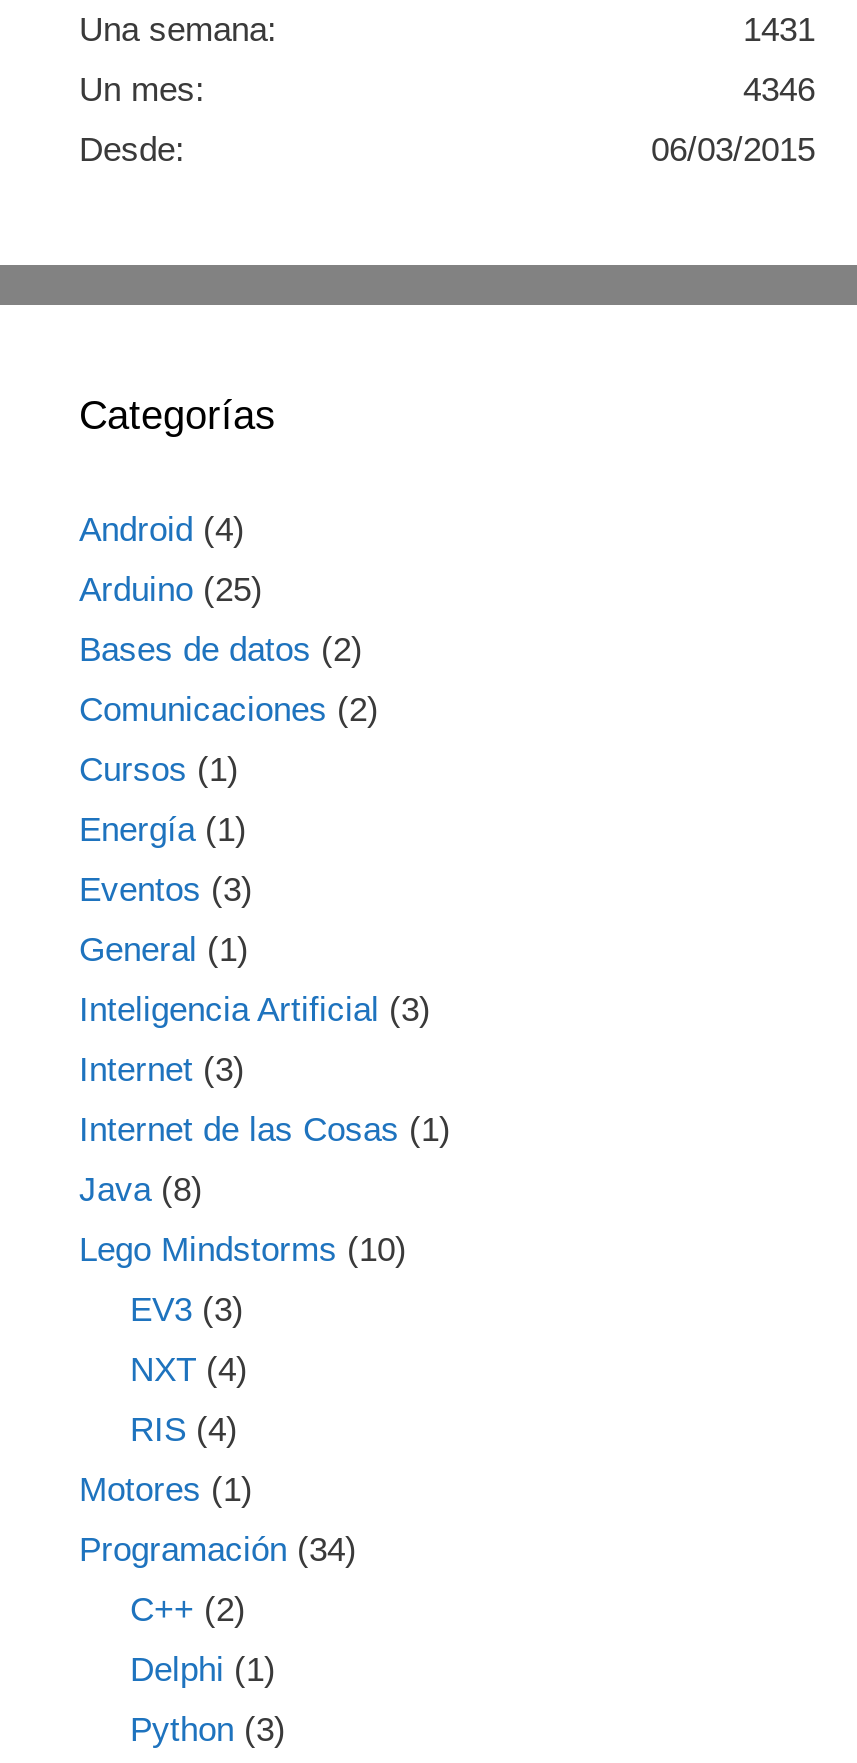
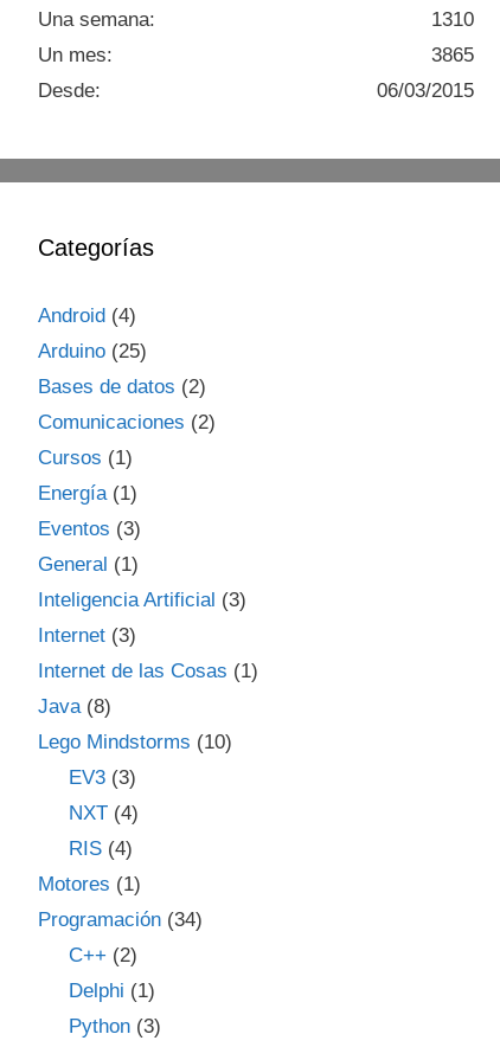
- 1431
+ 1310

- 4346
+ 3865
